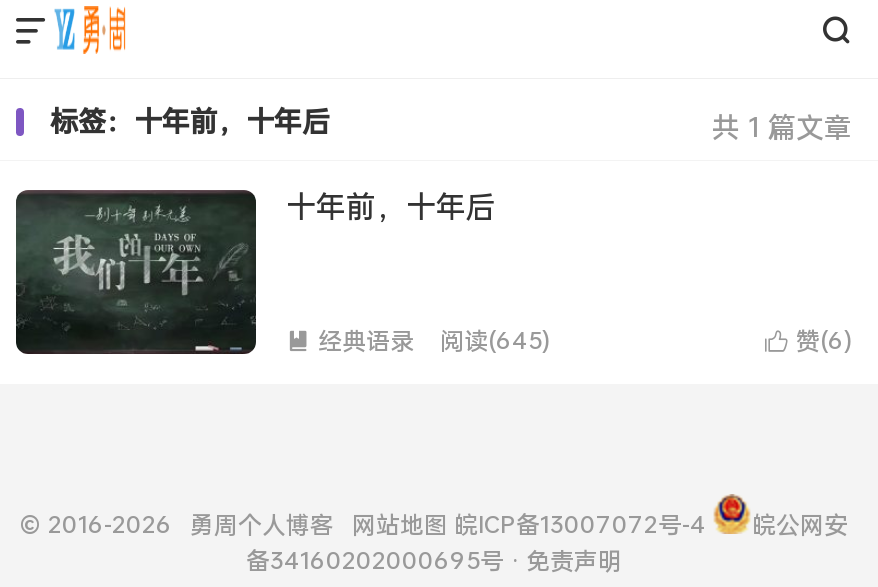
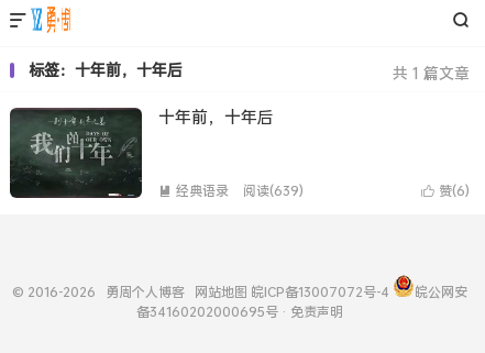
- 阅读(645)
+ 阅读(639)
